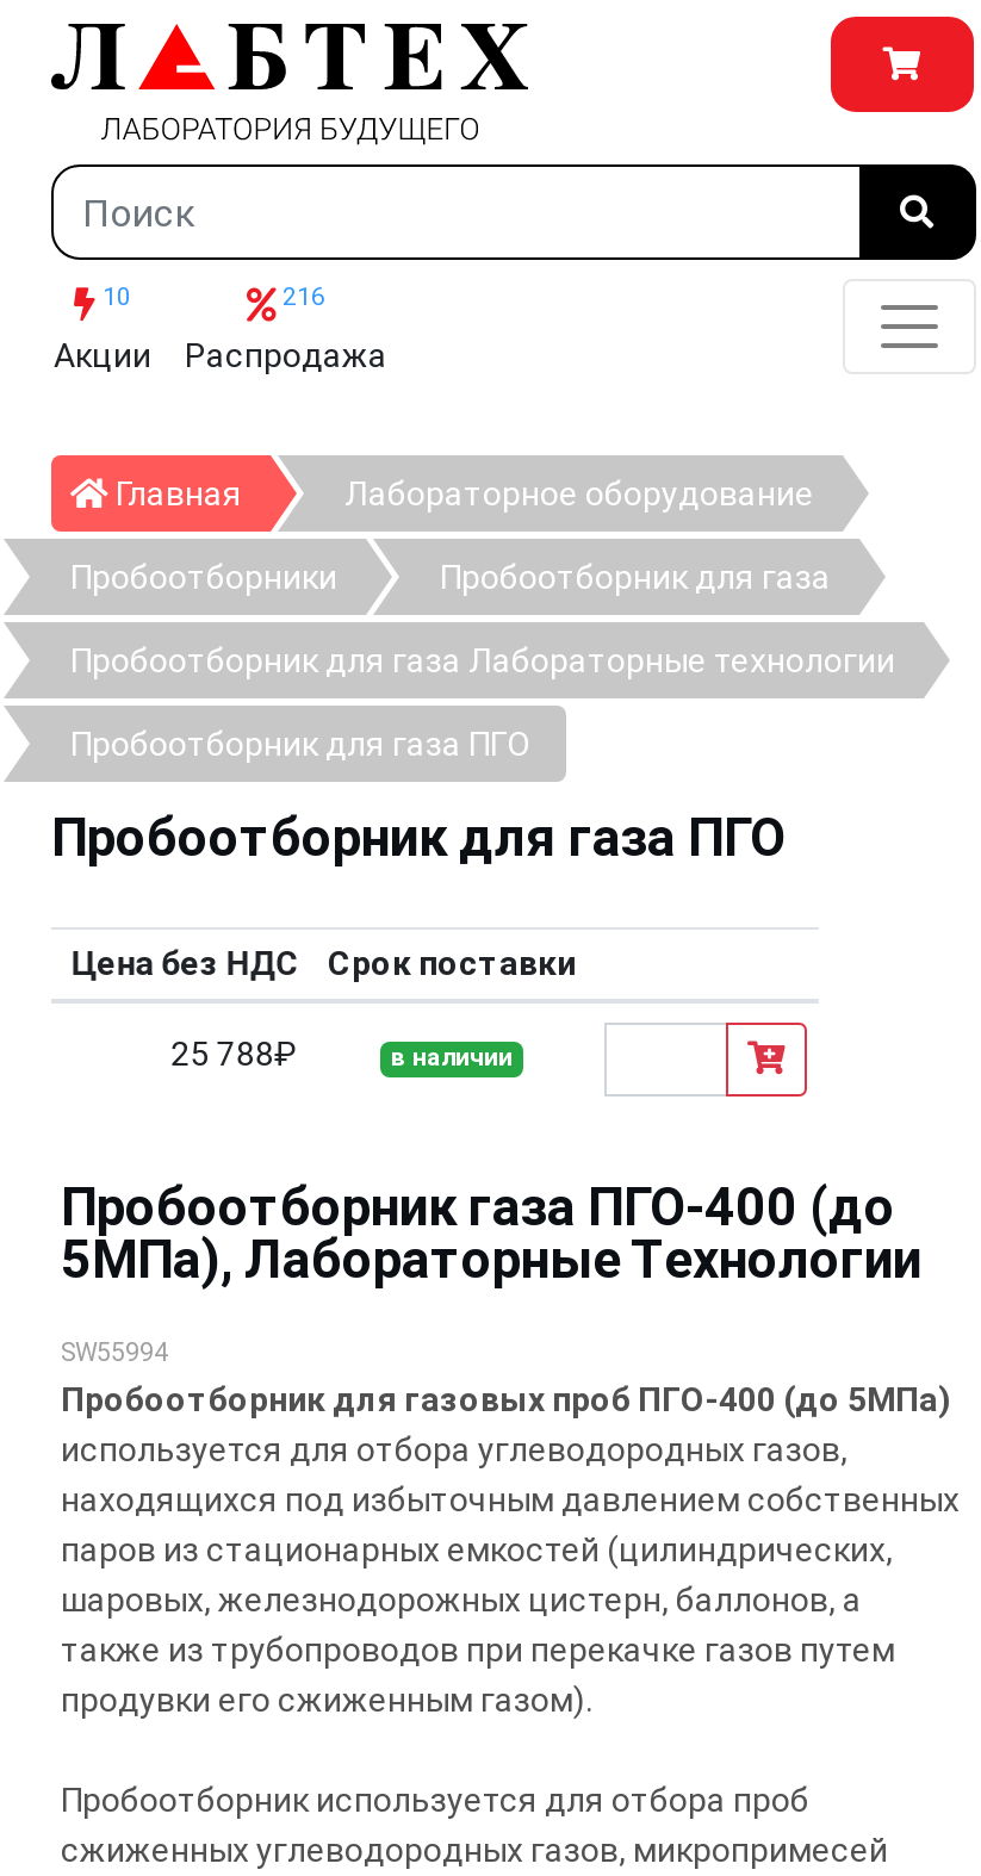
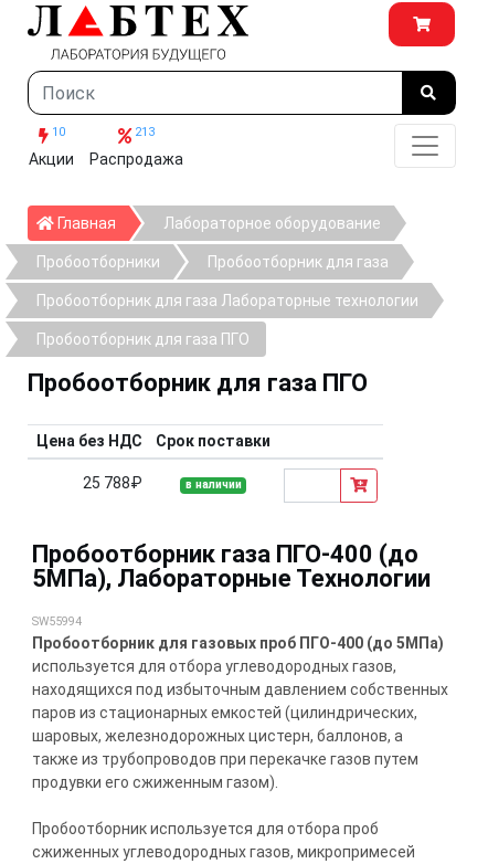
- 216
+ 213
